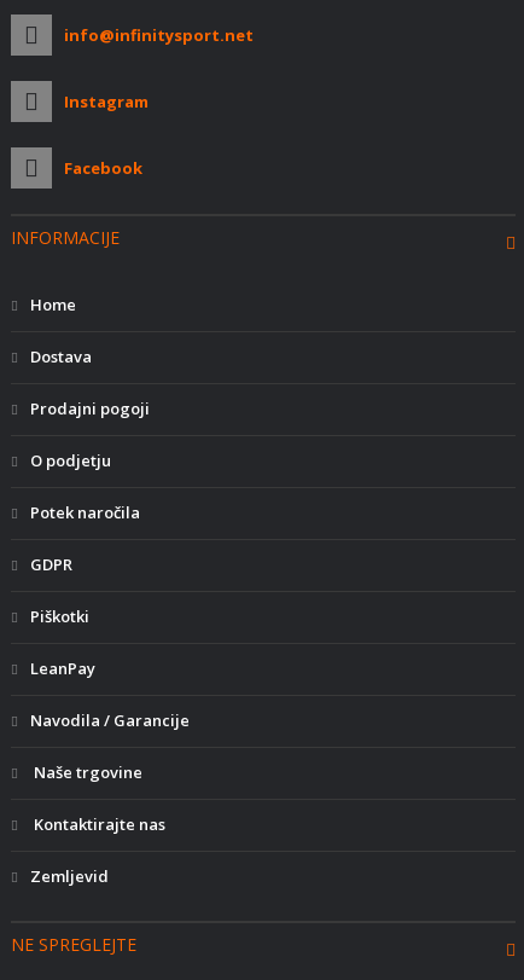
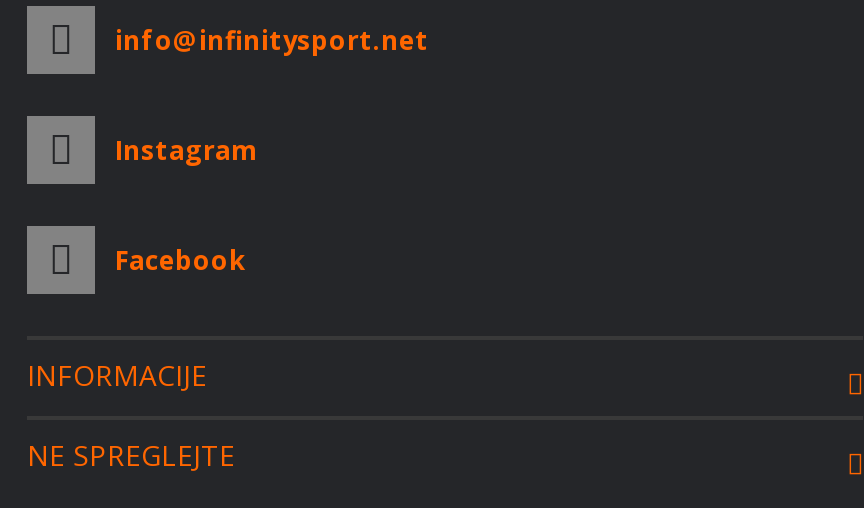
- Home
- Dostava
- Prodajni pogoji
- O podjetju
- Potek naročila
- GDPR
- Piškotki
- LeanPay
- Navodila / Garancije
- Naše trgovine
- Kontaktirajte nas
- Zemljevid
